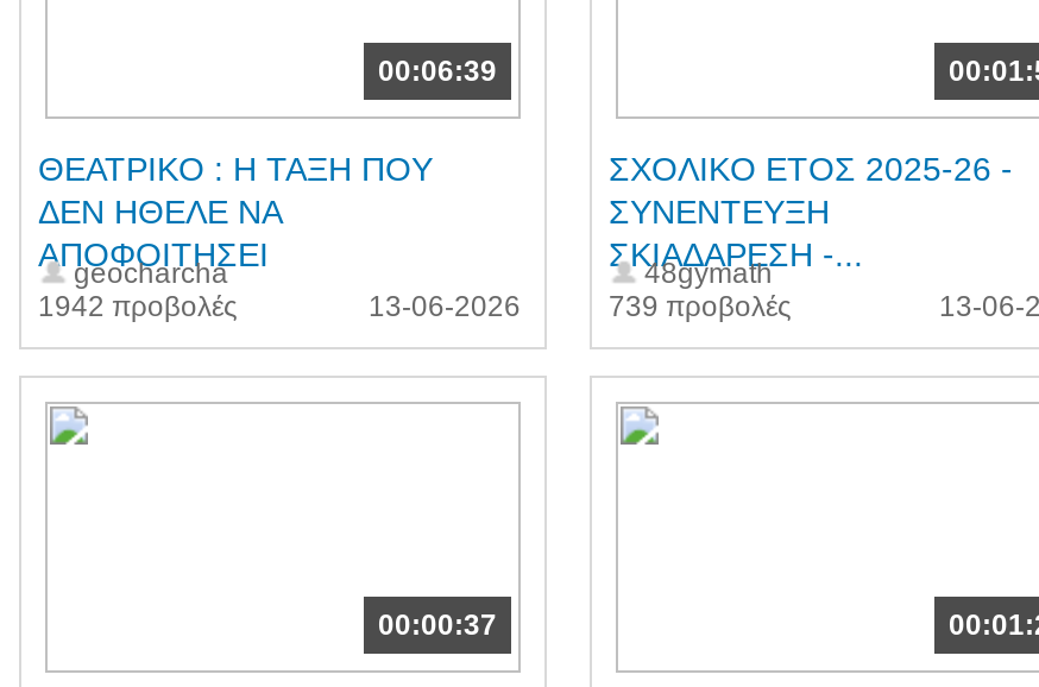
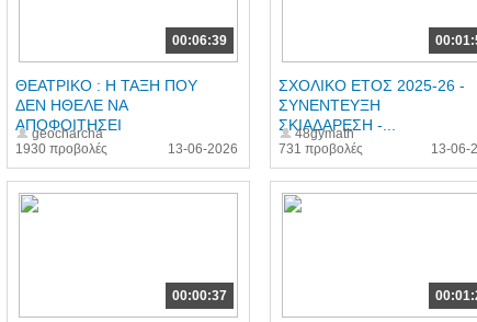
- 1942 προβολές
+ 1930 προβολές

- 739 προβολές
+ 731 προβολές
